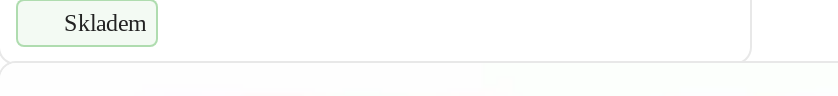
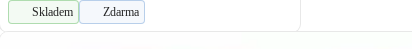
+ Zdarma
